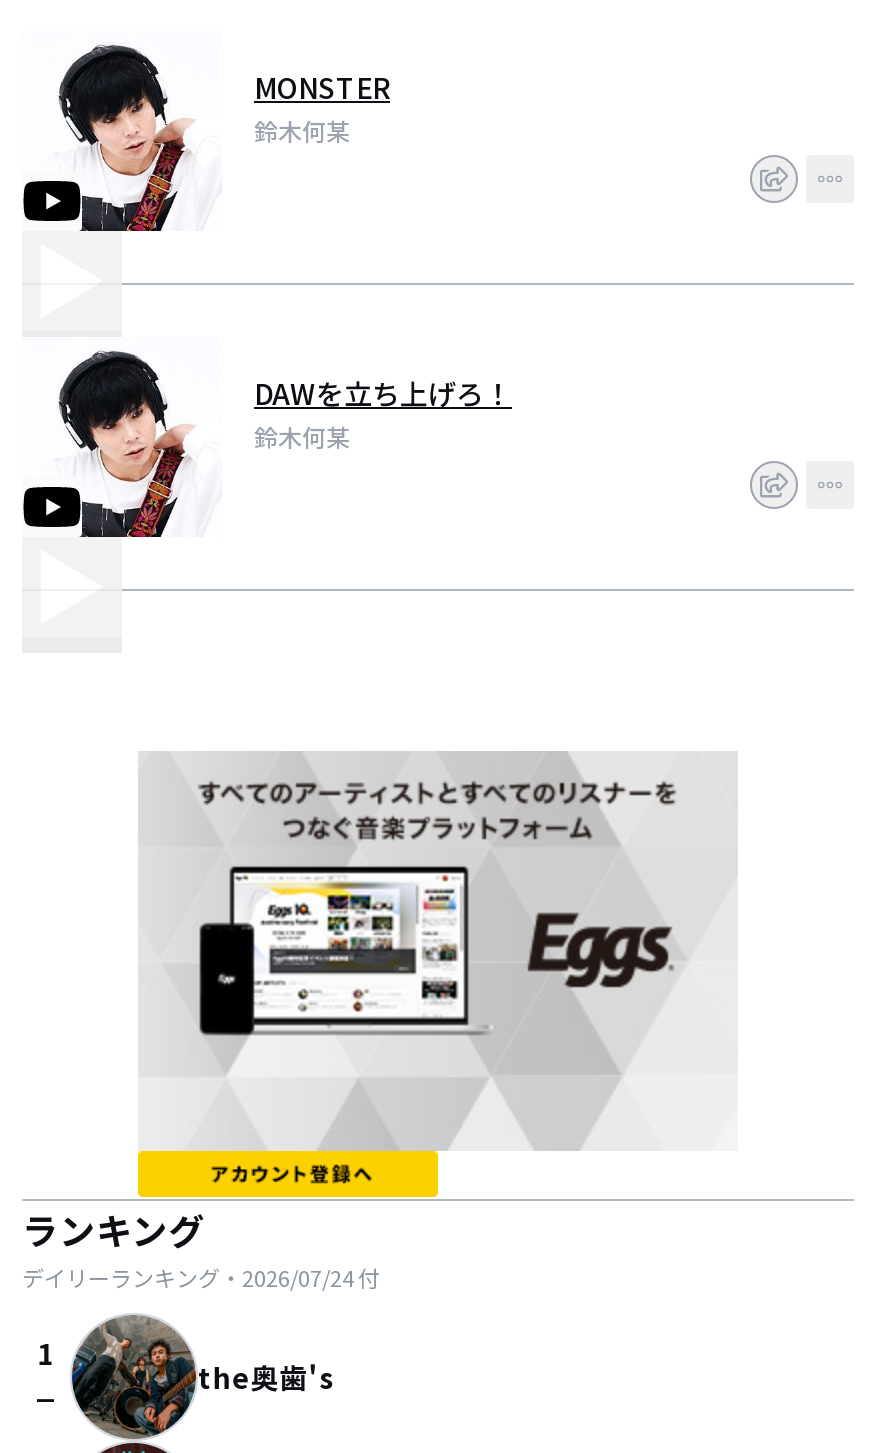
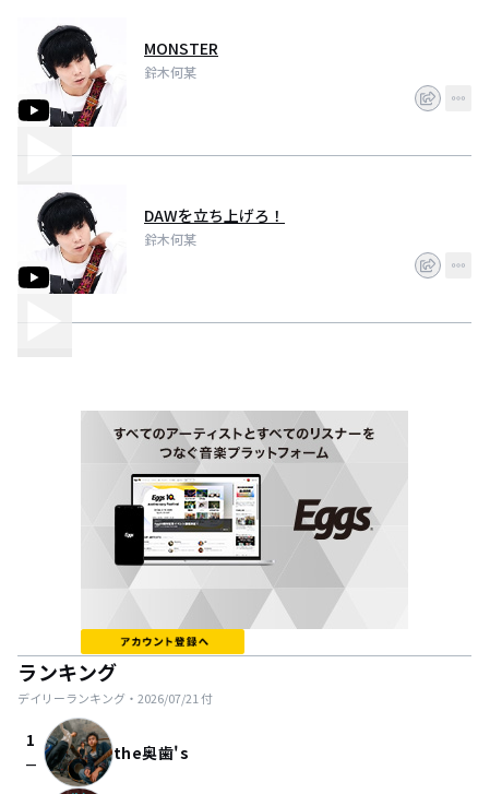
- デイリーランキング・2026/07/24付
+ デイリーランキング・2026/07/21付
